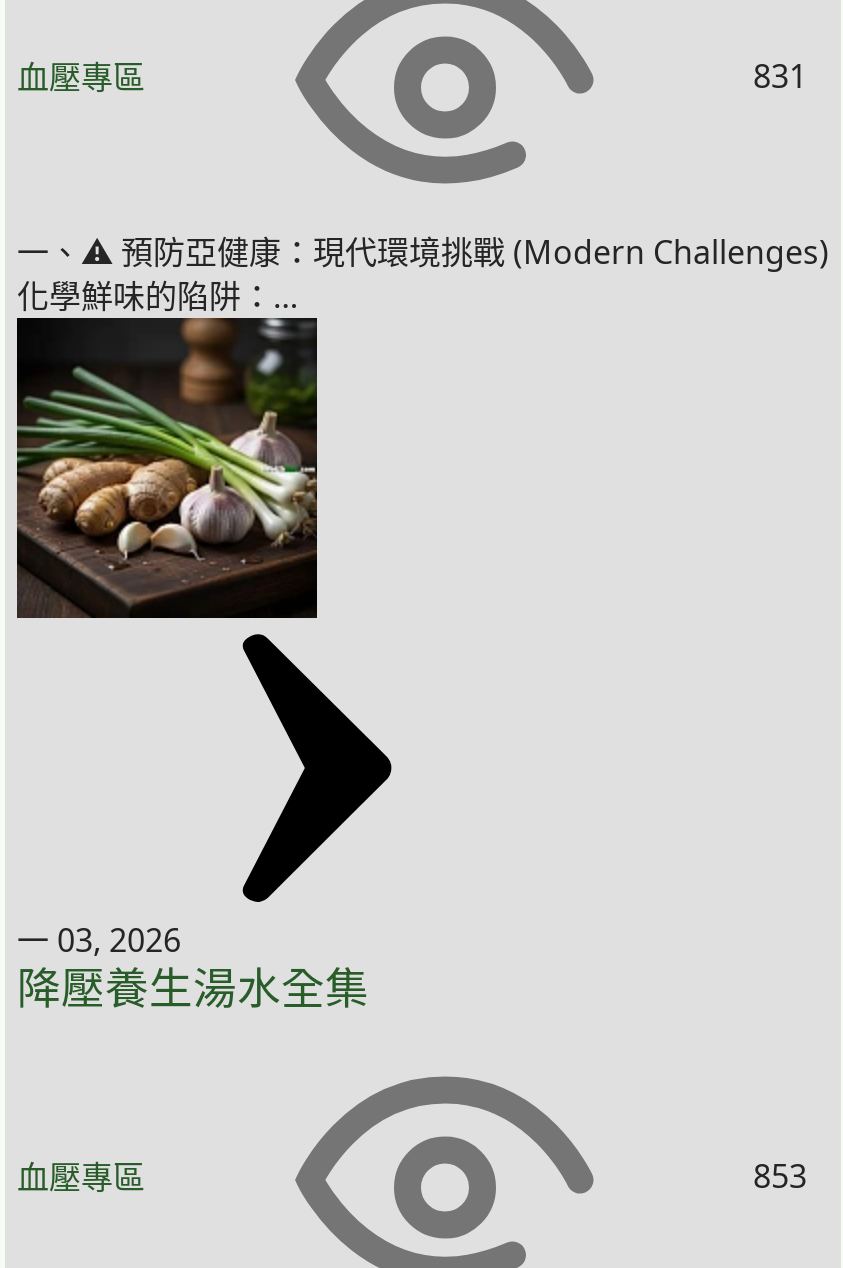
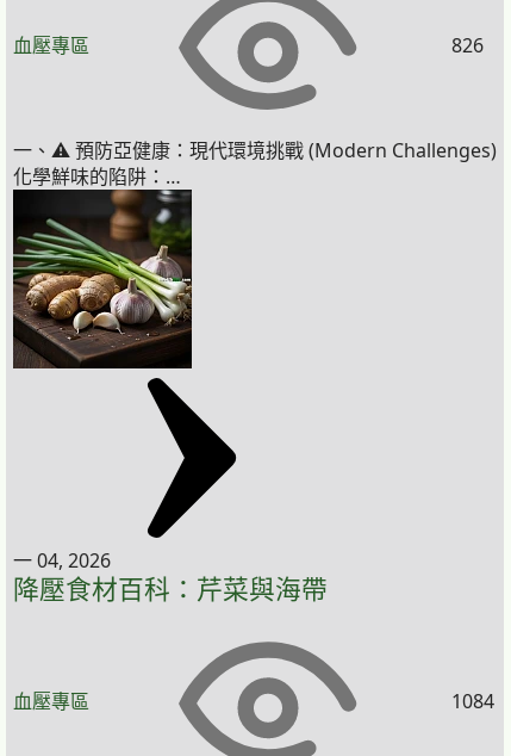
- 831
+ 826

- 一 03, 2026
- 降壓養生湯水全集
+ 一 04, 2026
+ 降壓食材百科：芹菜與海帶

- 853
+ 1084
